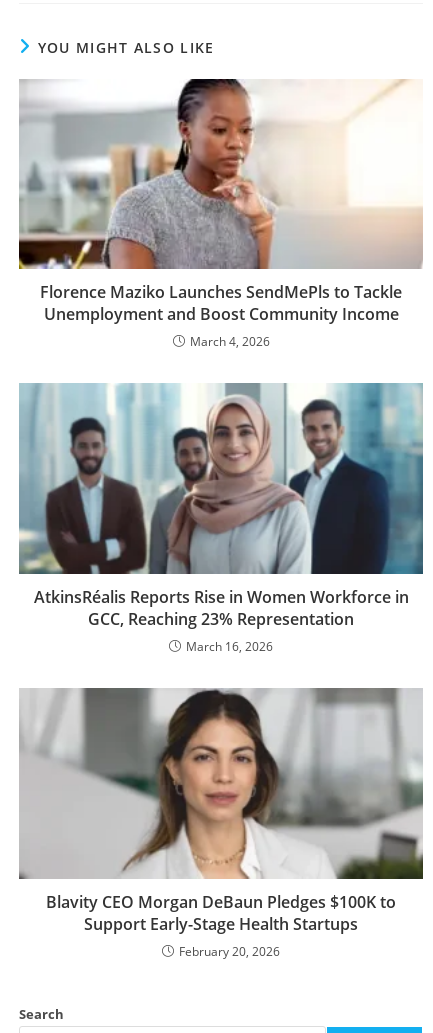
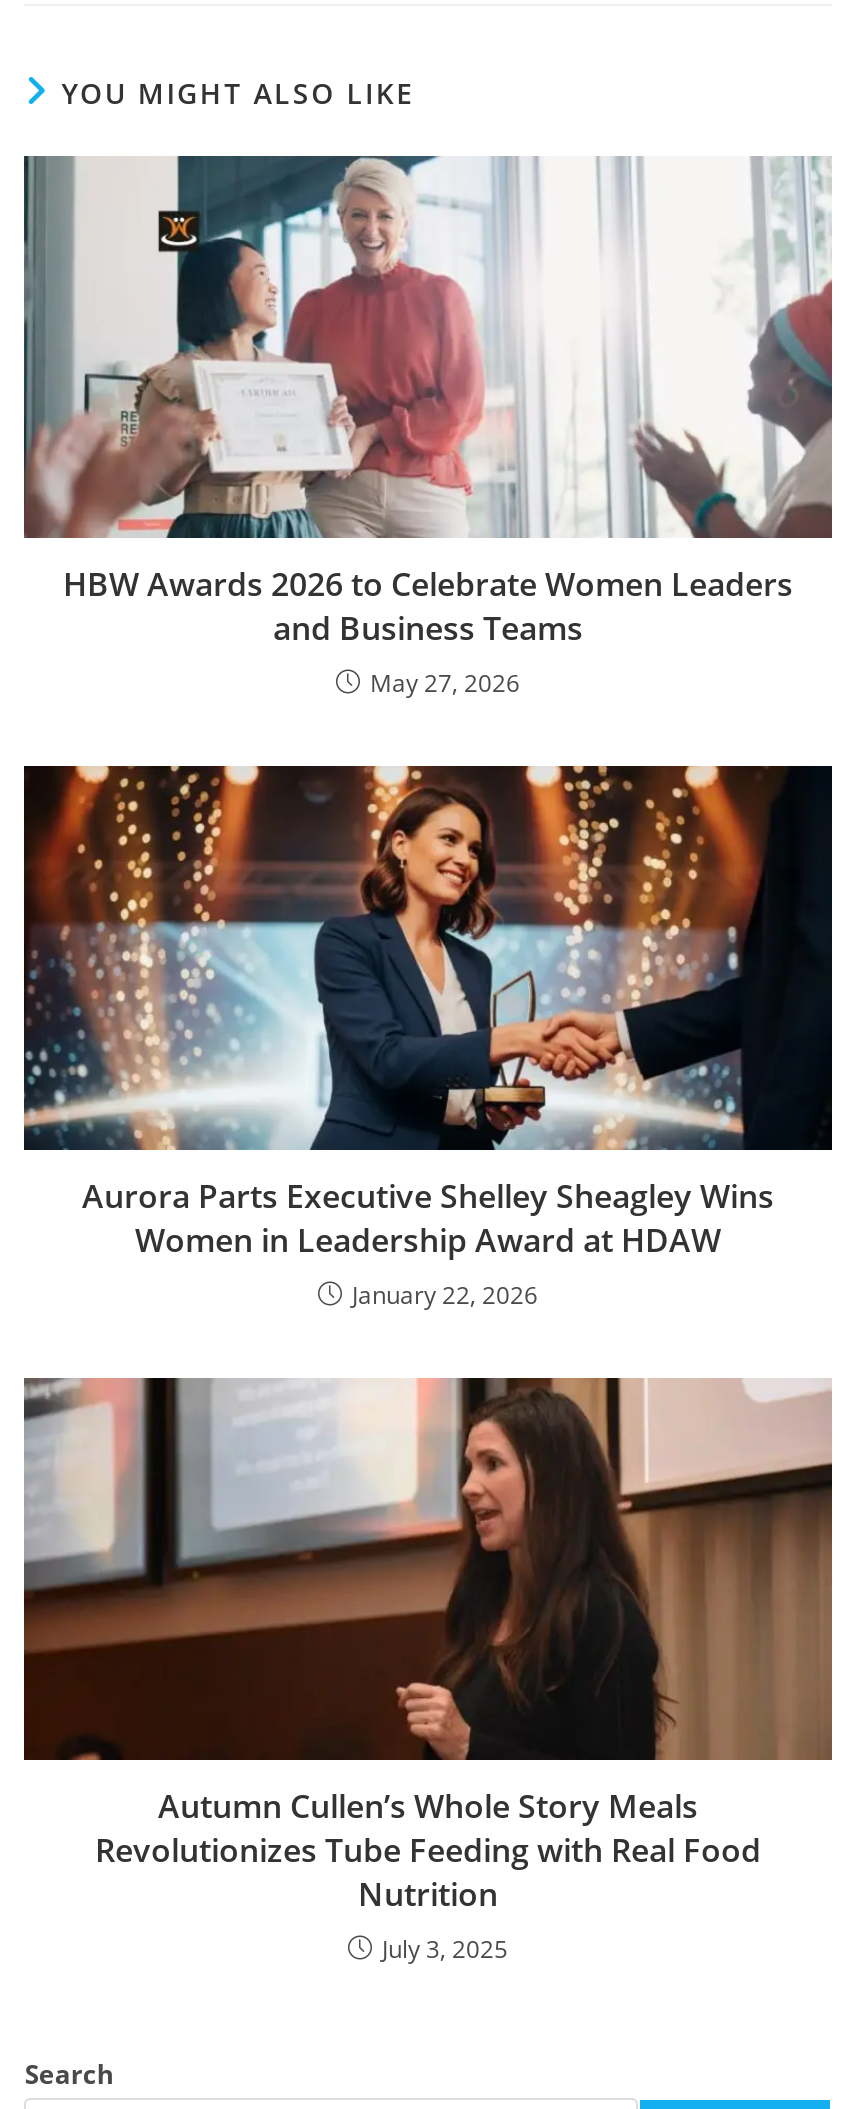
- [image]
- Florence Maziko Launches SendMePls to Tackle
- Unemployment and Boost Community Income
- March 4, 2026
+ [image]
+ HBW Awards 2026 to Celebrate Women Leaders
+ and Business Teams
+ May 27, 2026

- [image]
- AtkinsRéalis Reports Rise in Women Workforce in
- GCC, Reaching 23% Representation
- March 16, 2026
+ [image]
+ Aurora Parts Executive Shelley Sheagley Wins
+ Women in Leadership Award at HDAW
+ January 22, 2026

- [image]
- Blavity CEO Morgan DeBaun Pledges $100K to
- Support Early-Stage Health Startups
- February 20, 2026
+ [image]
+ Autumn Cullen’s Whole Story Meals
+ Revolutionizes Tube Feeding with Real Food
+ Nutrition
+ July 3, 2025
